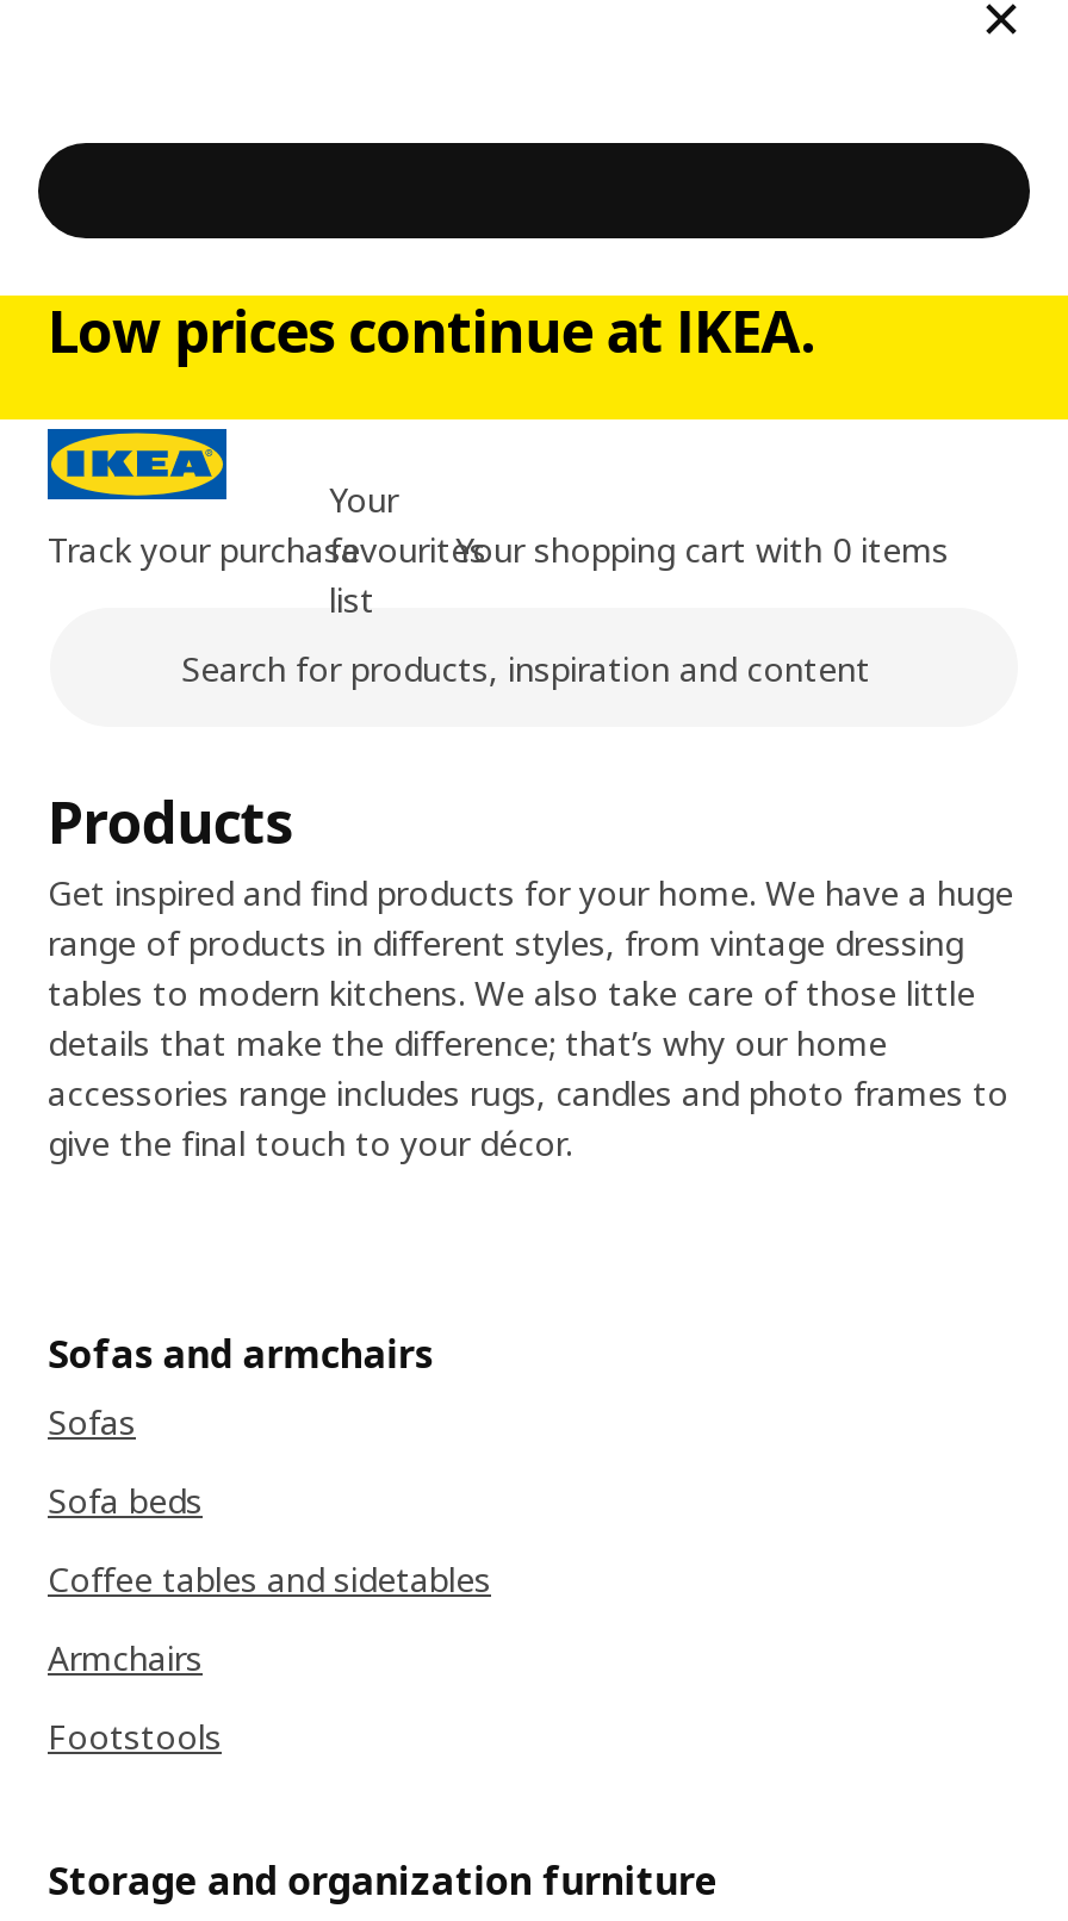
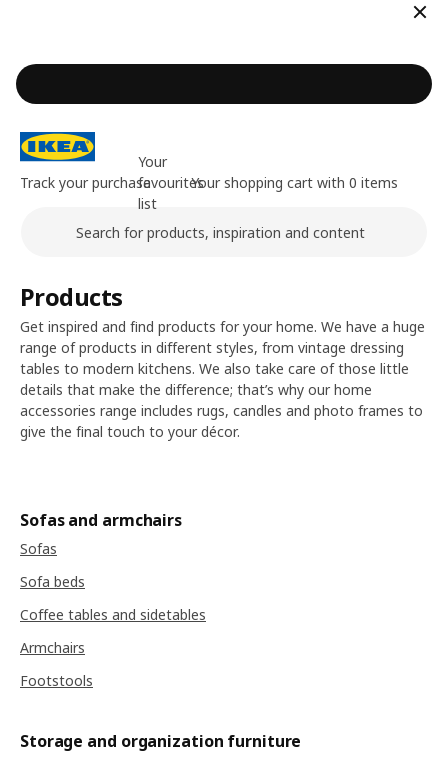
- Low prices continue at IKEA.
